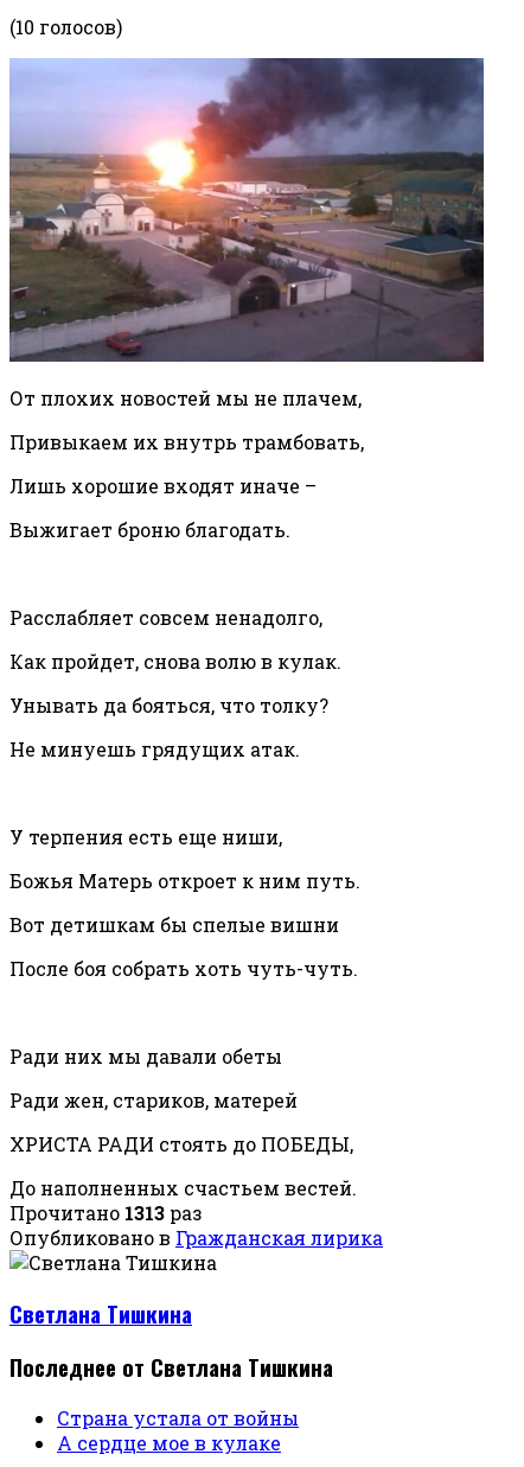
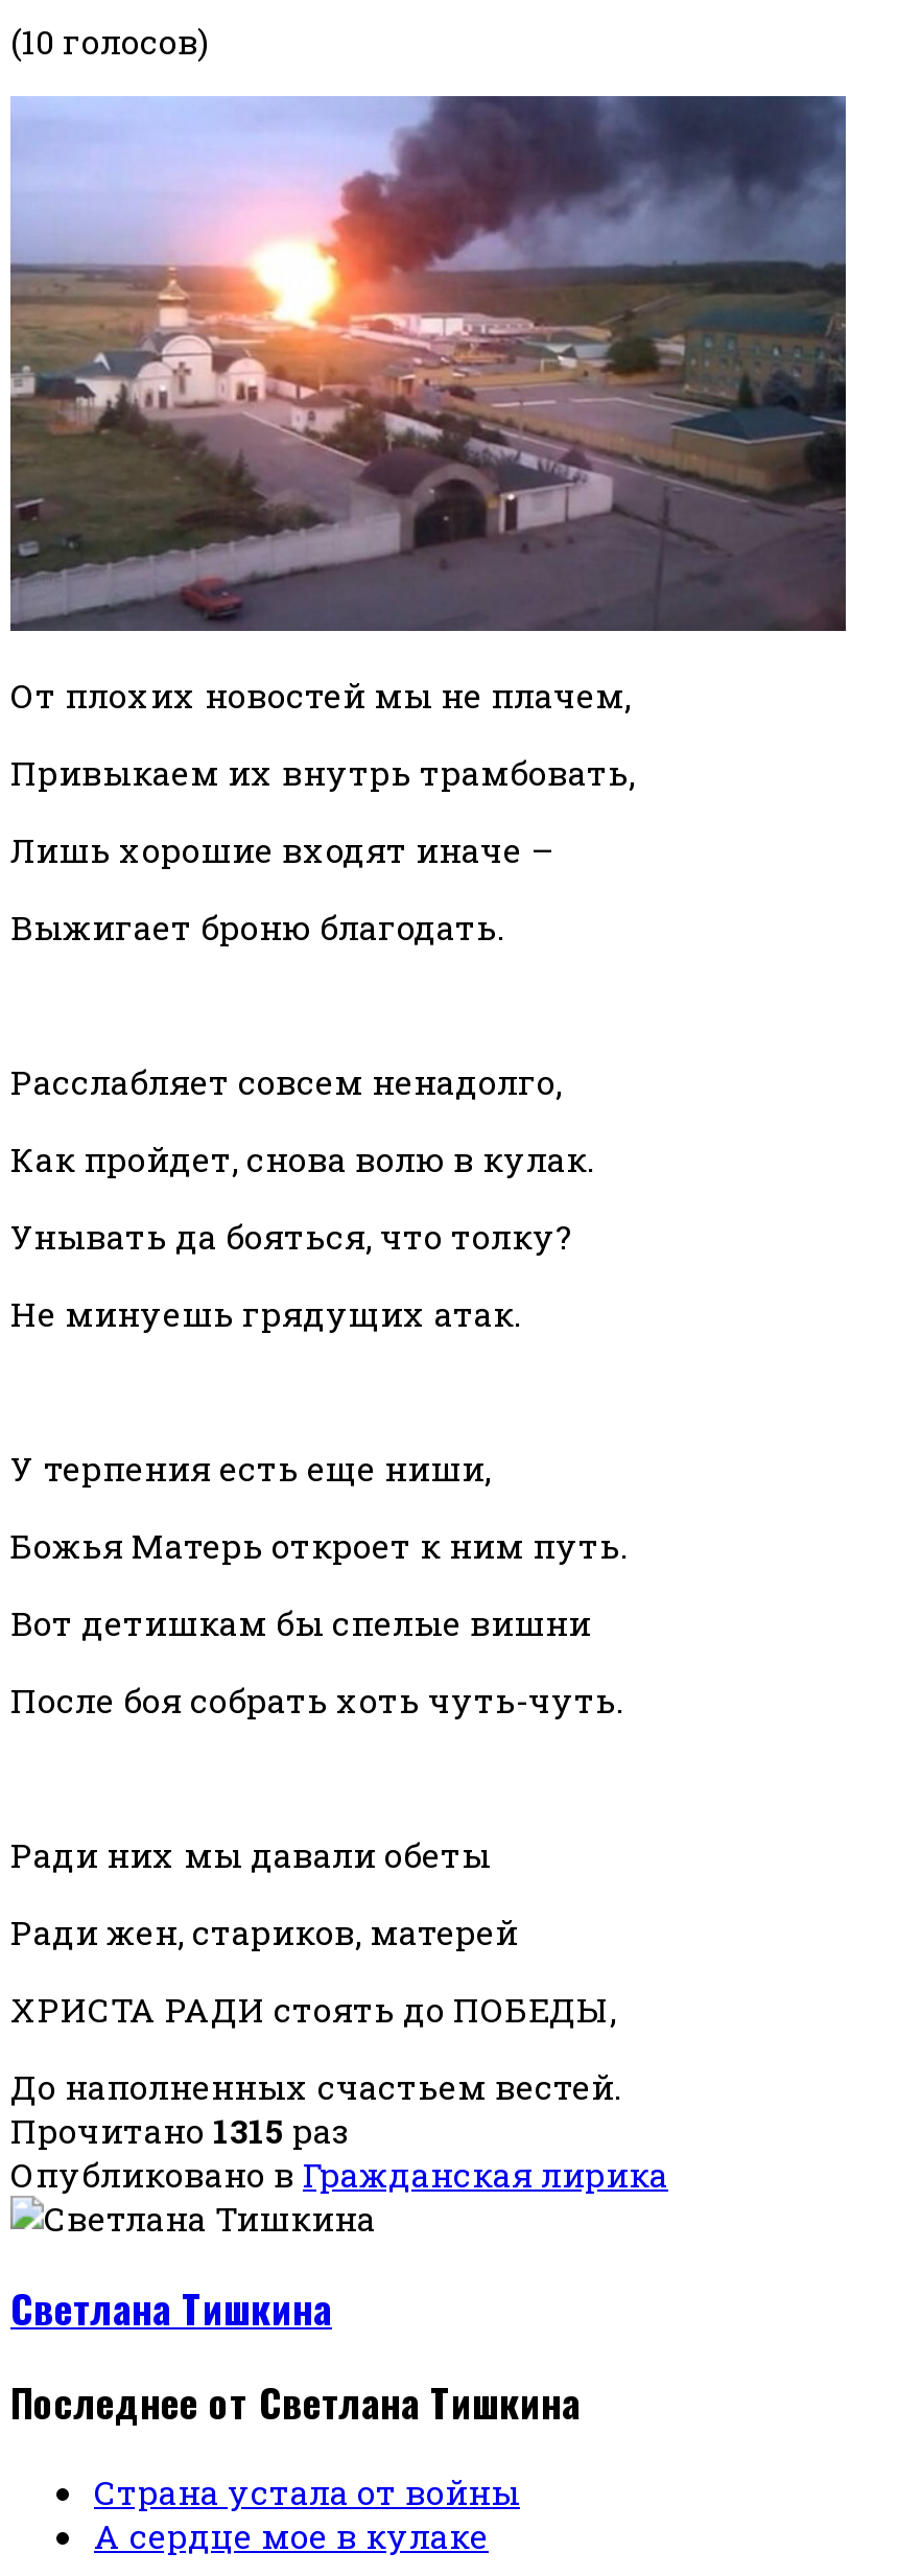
- Прочитано 1313 раз
+ Прочитано 1315 раз
